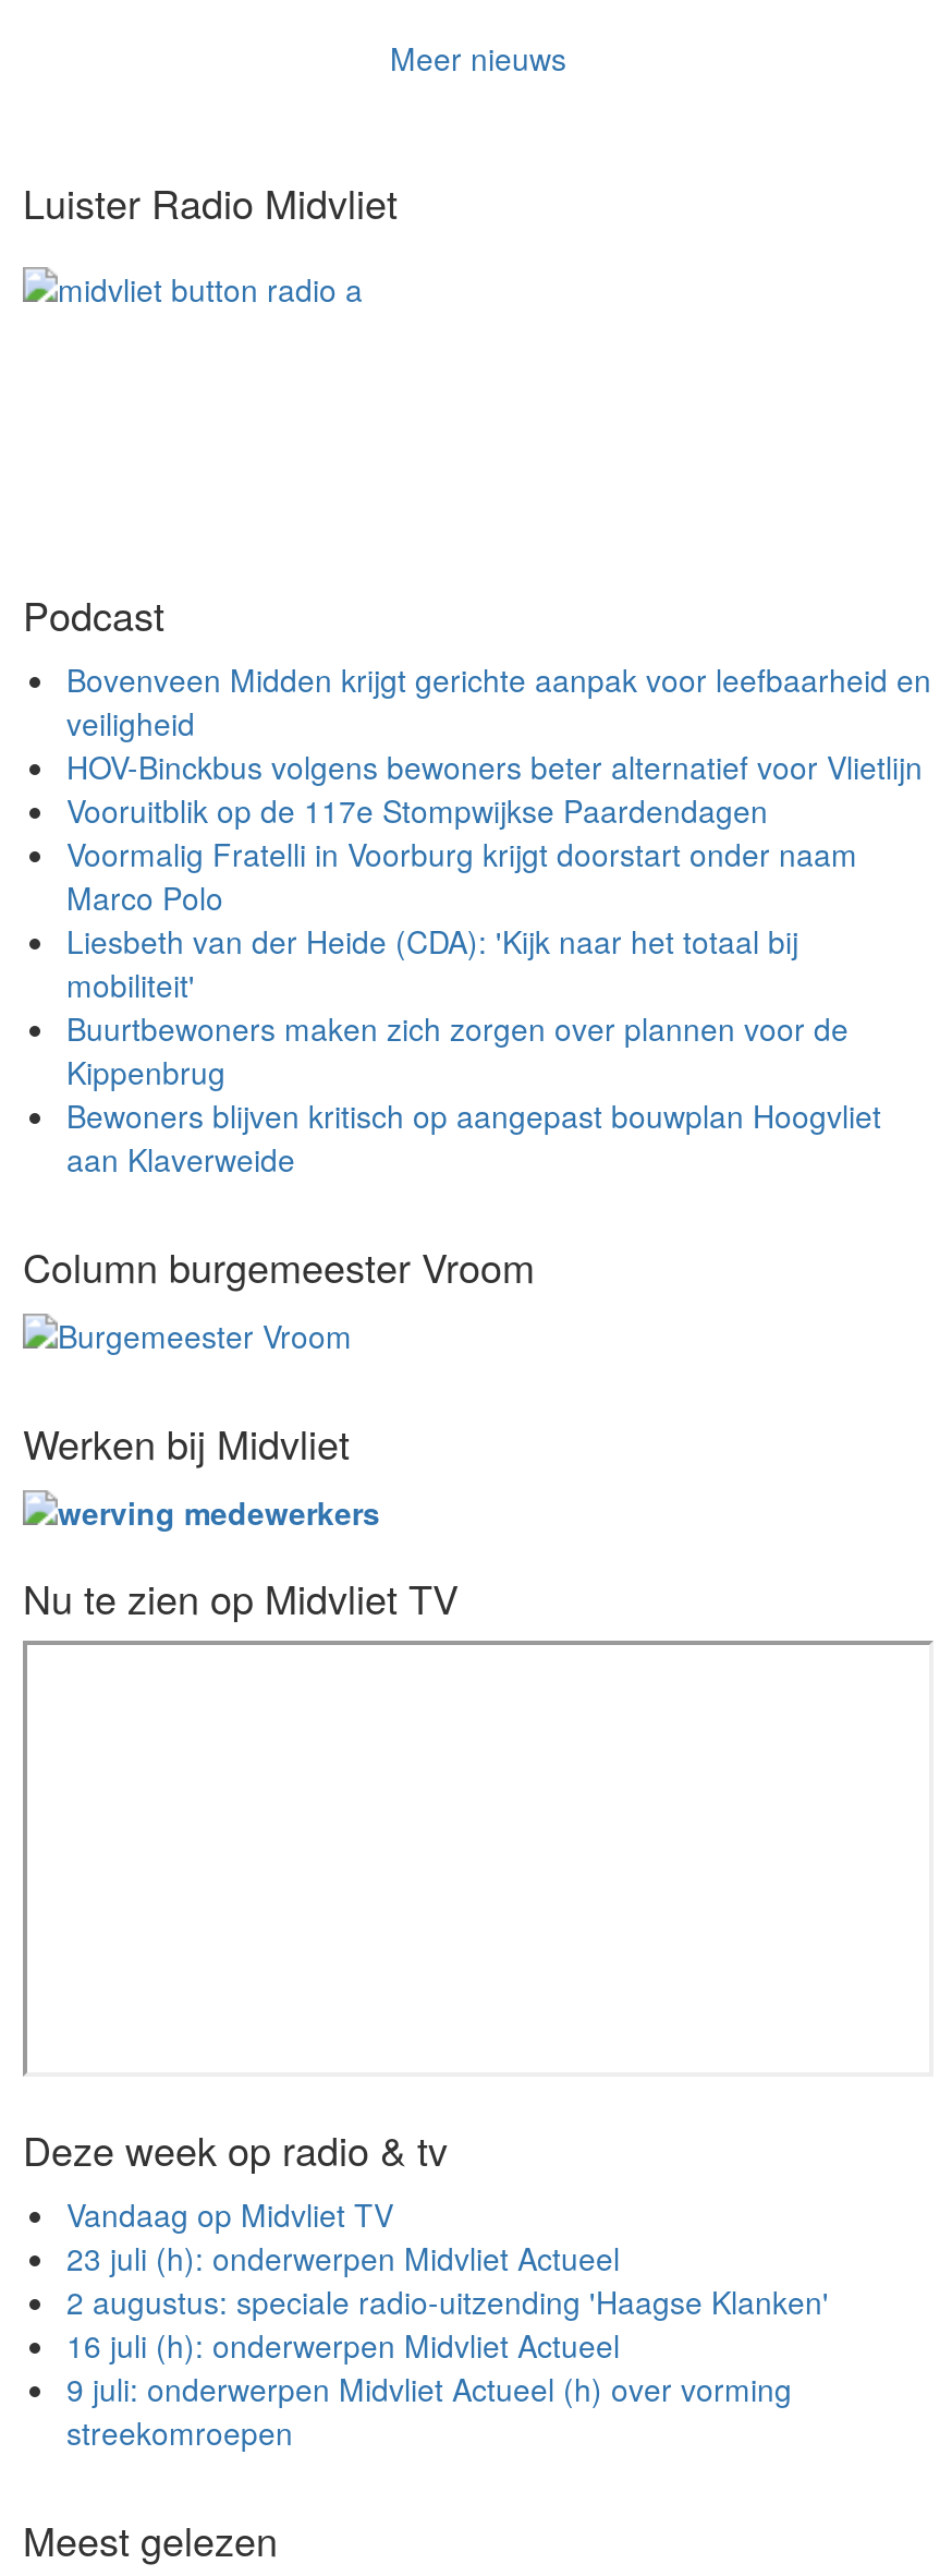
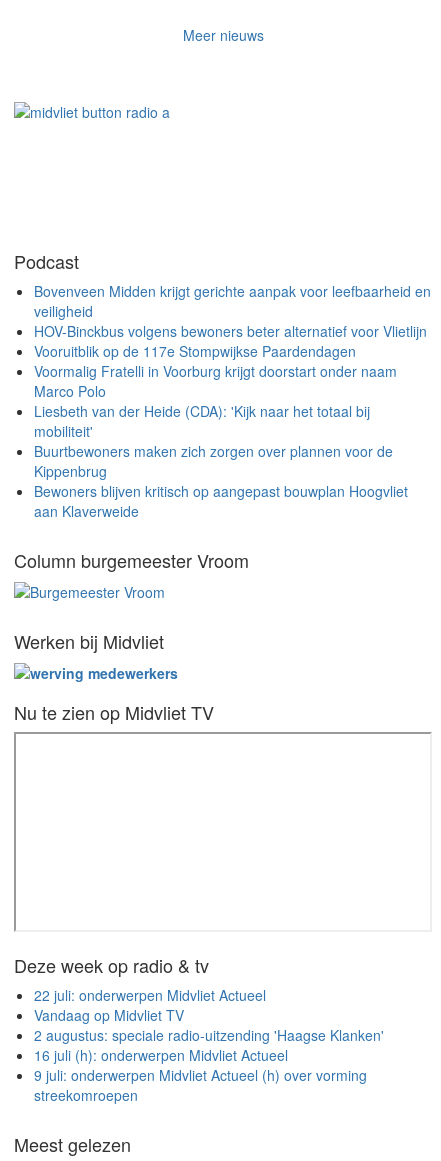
- Luister Radio Midvliet

+ 22 juli: onderwerpen Midvliet Actueel

- 23 juli (h): onderwerpen Midvliet Actueel
